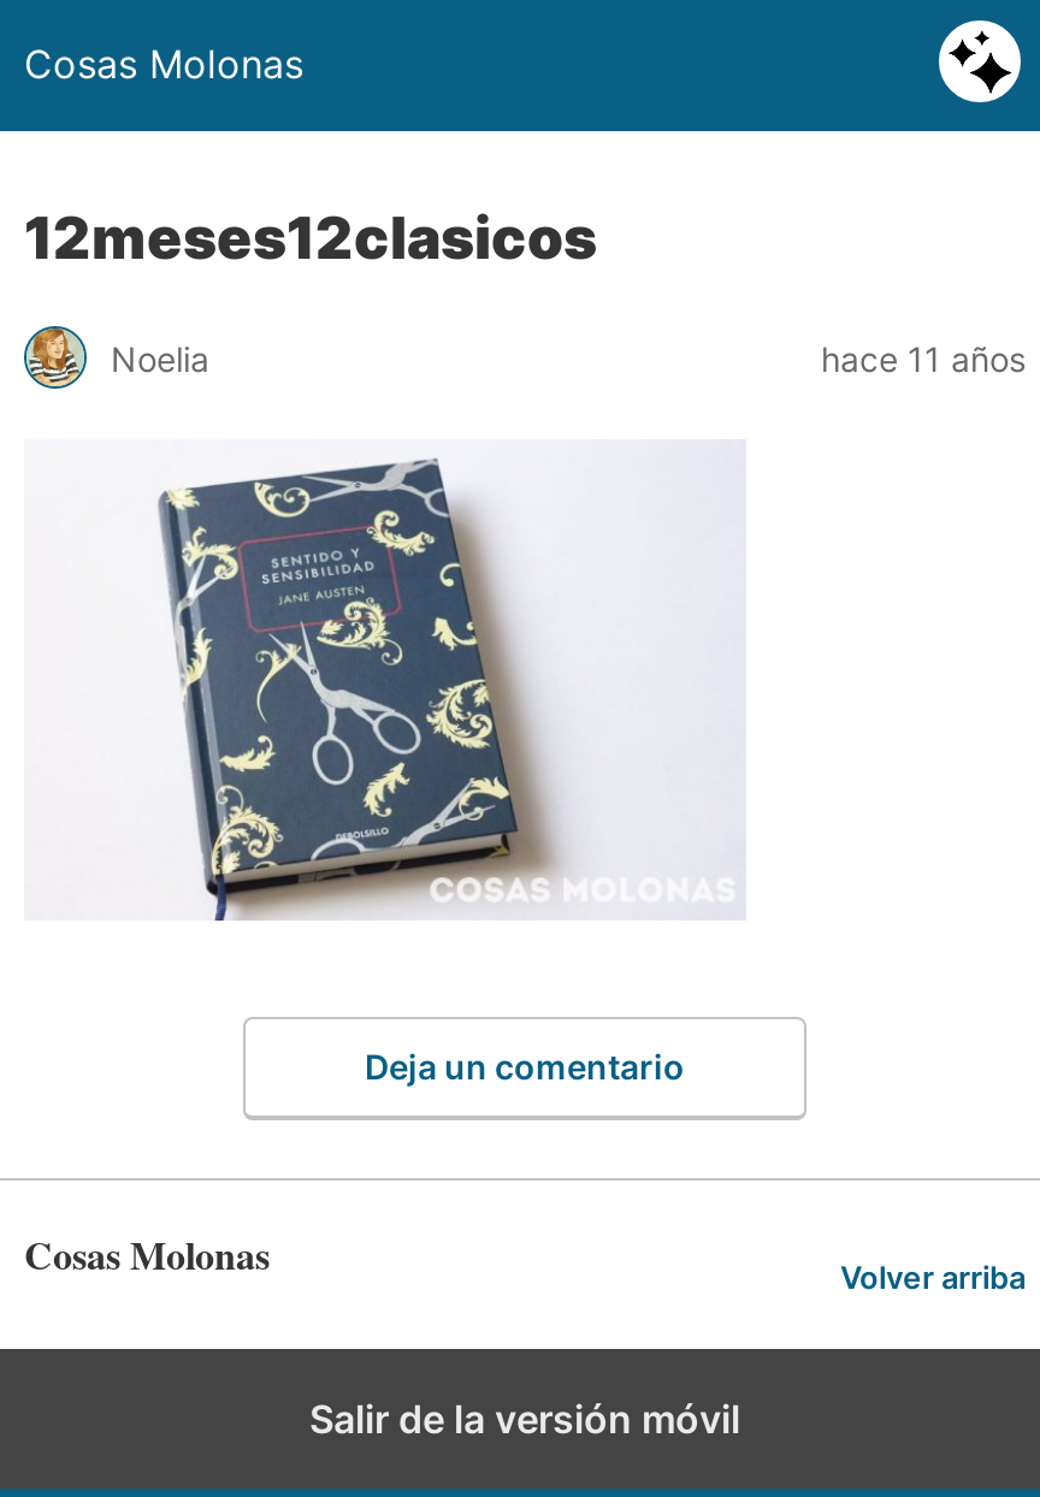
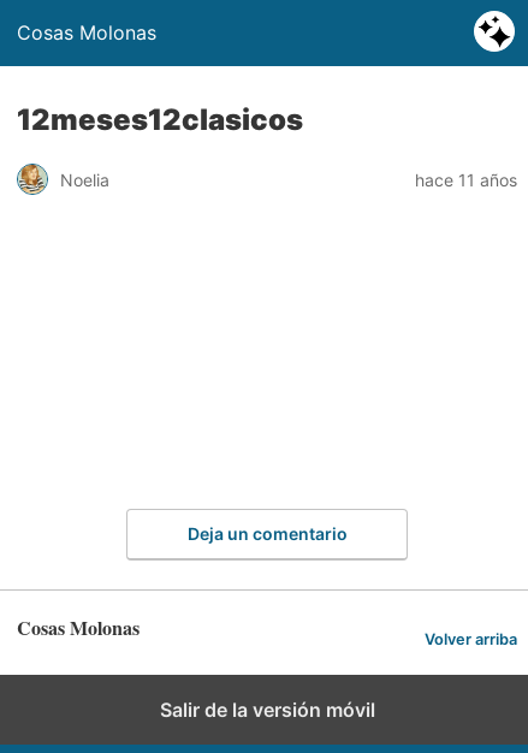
- [image]
